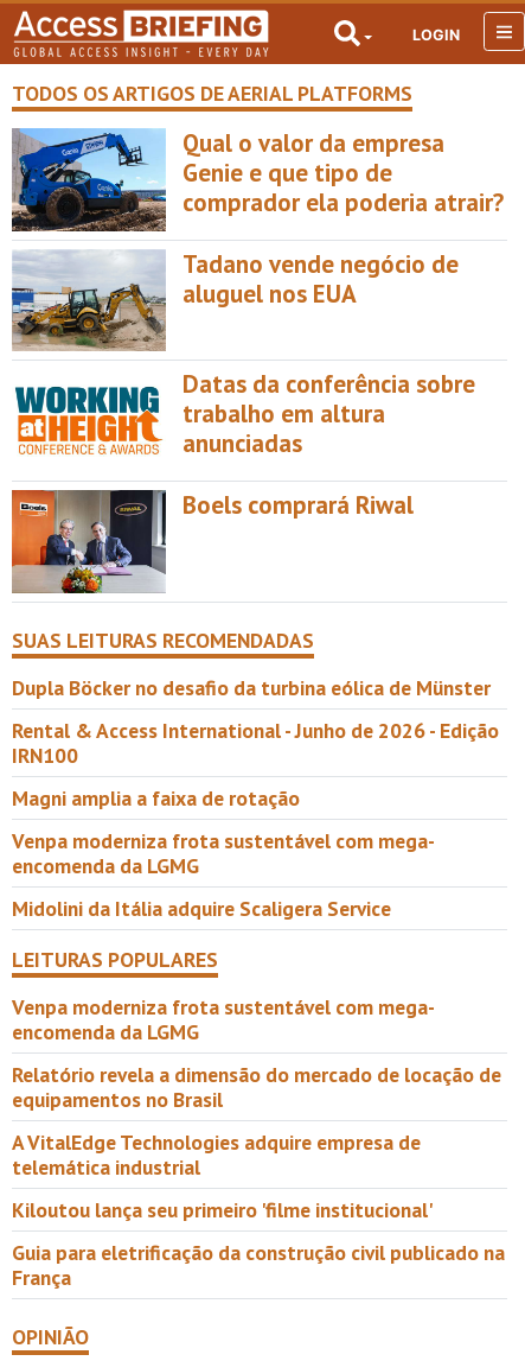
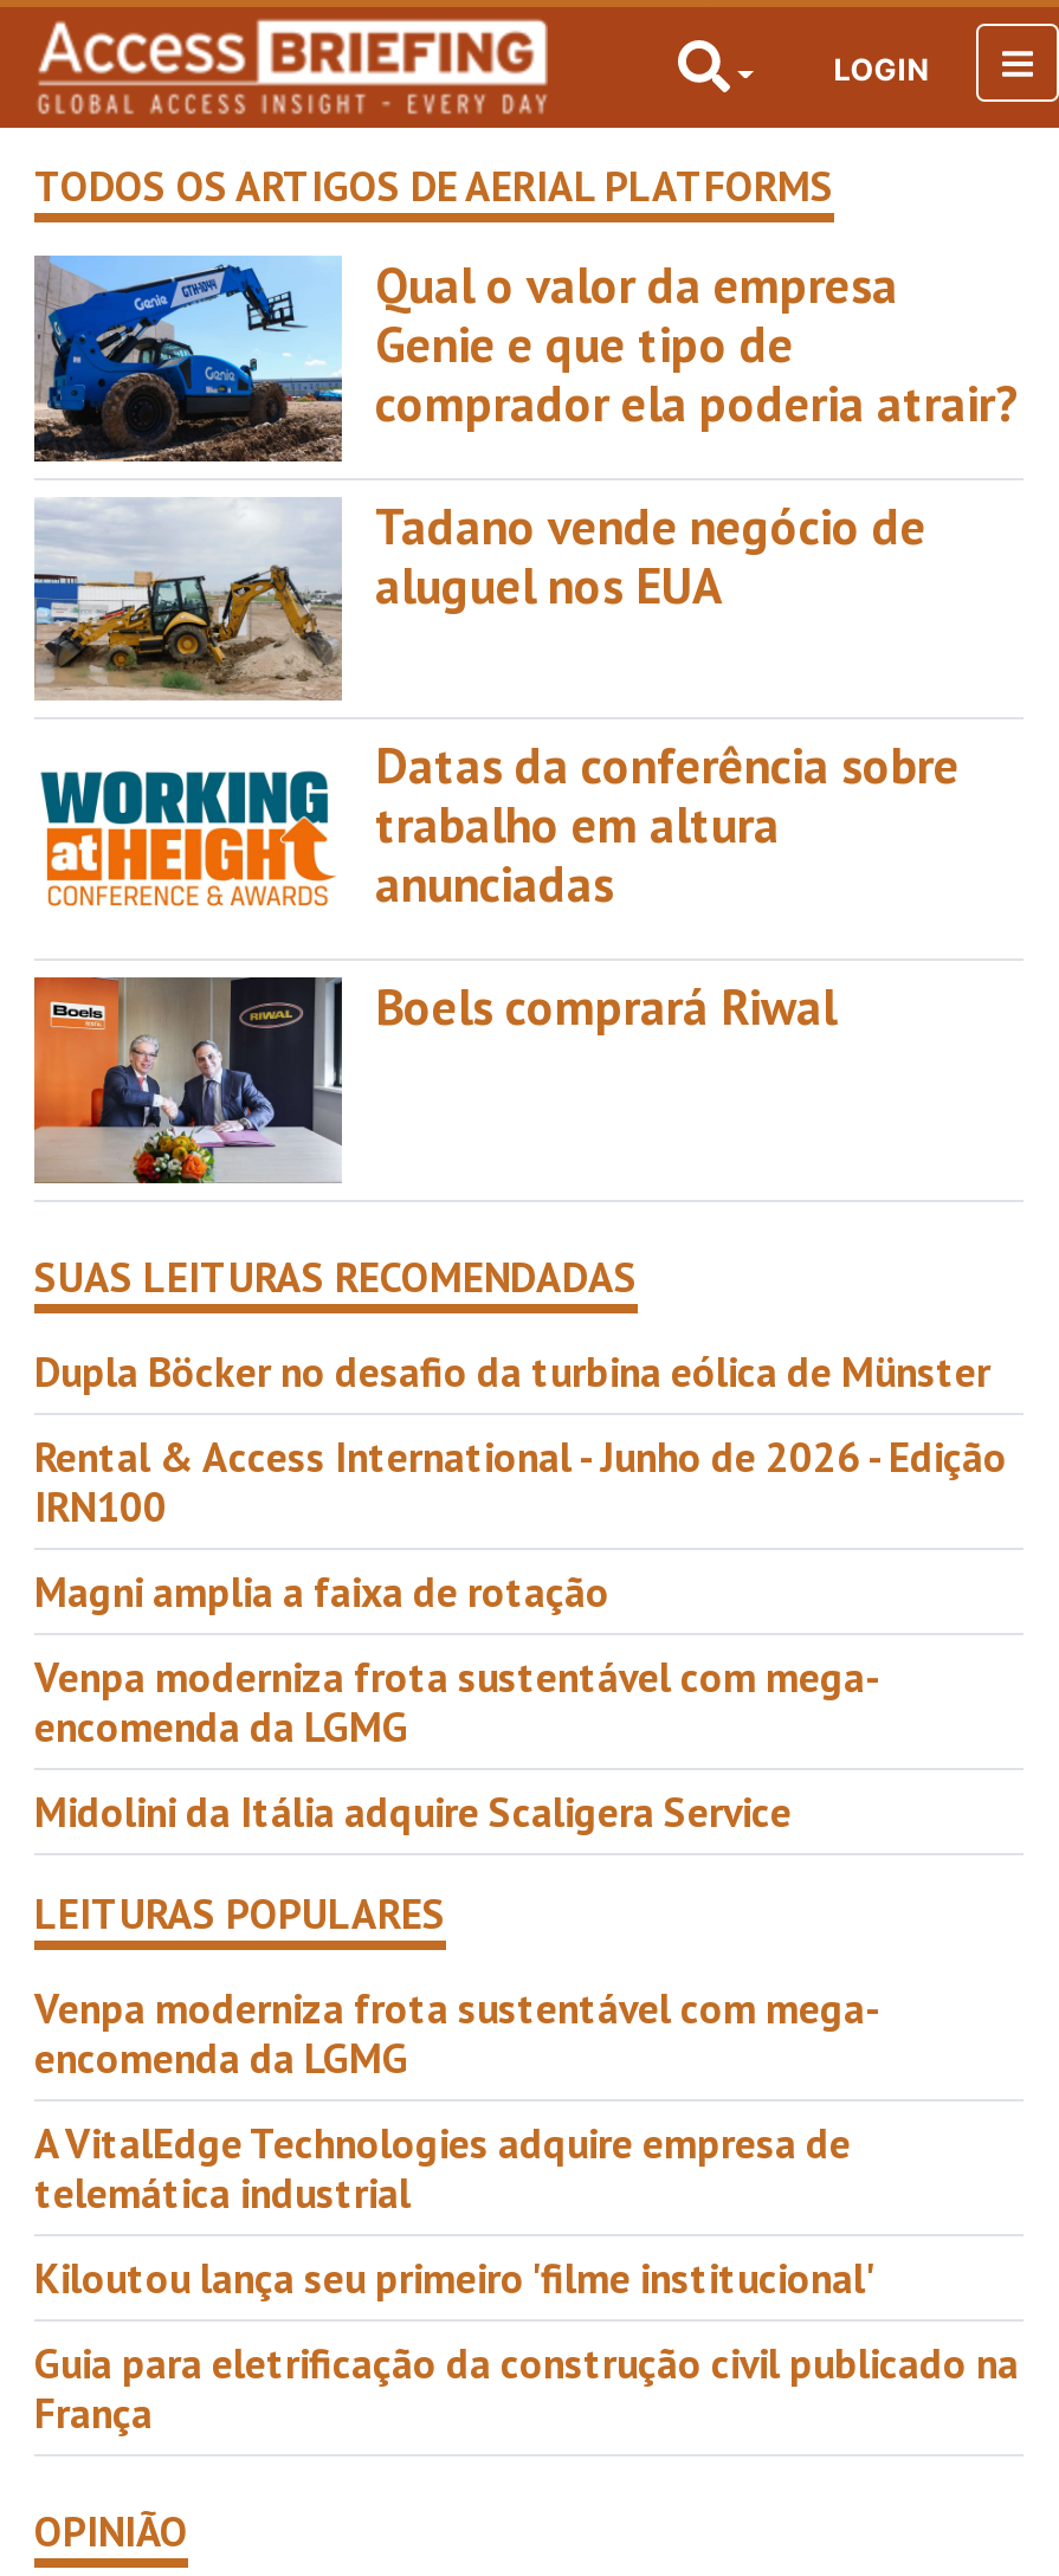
- Relatório revela a dimensão do mercado de locação de
- equipamentos no Brasil
